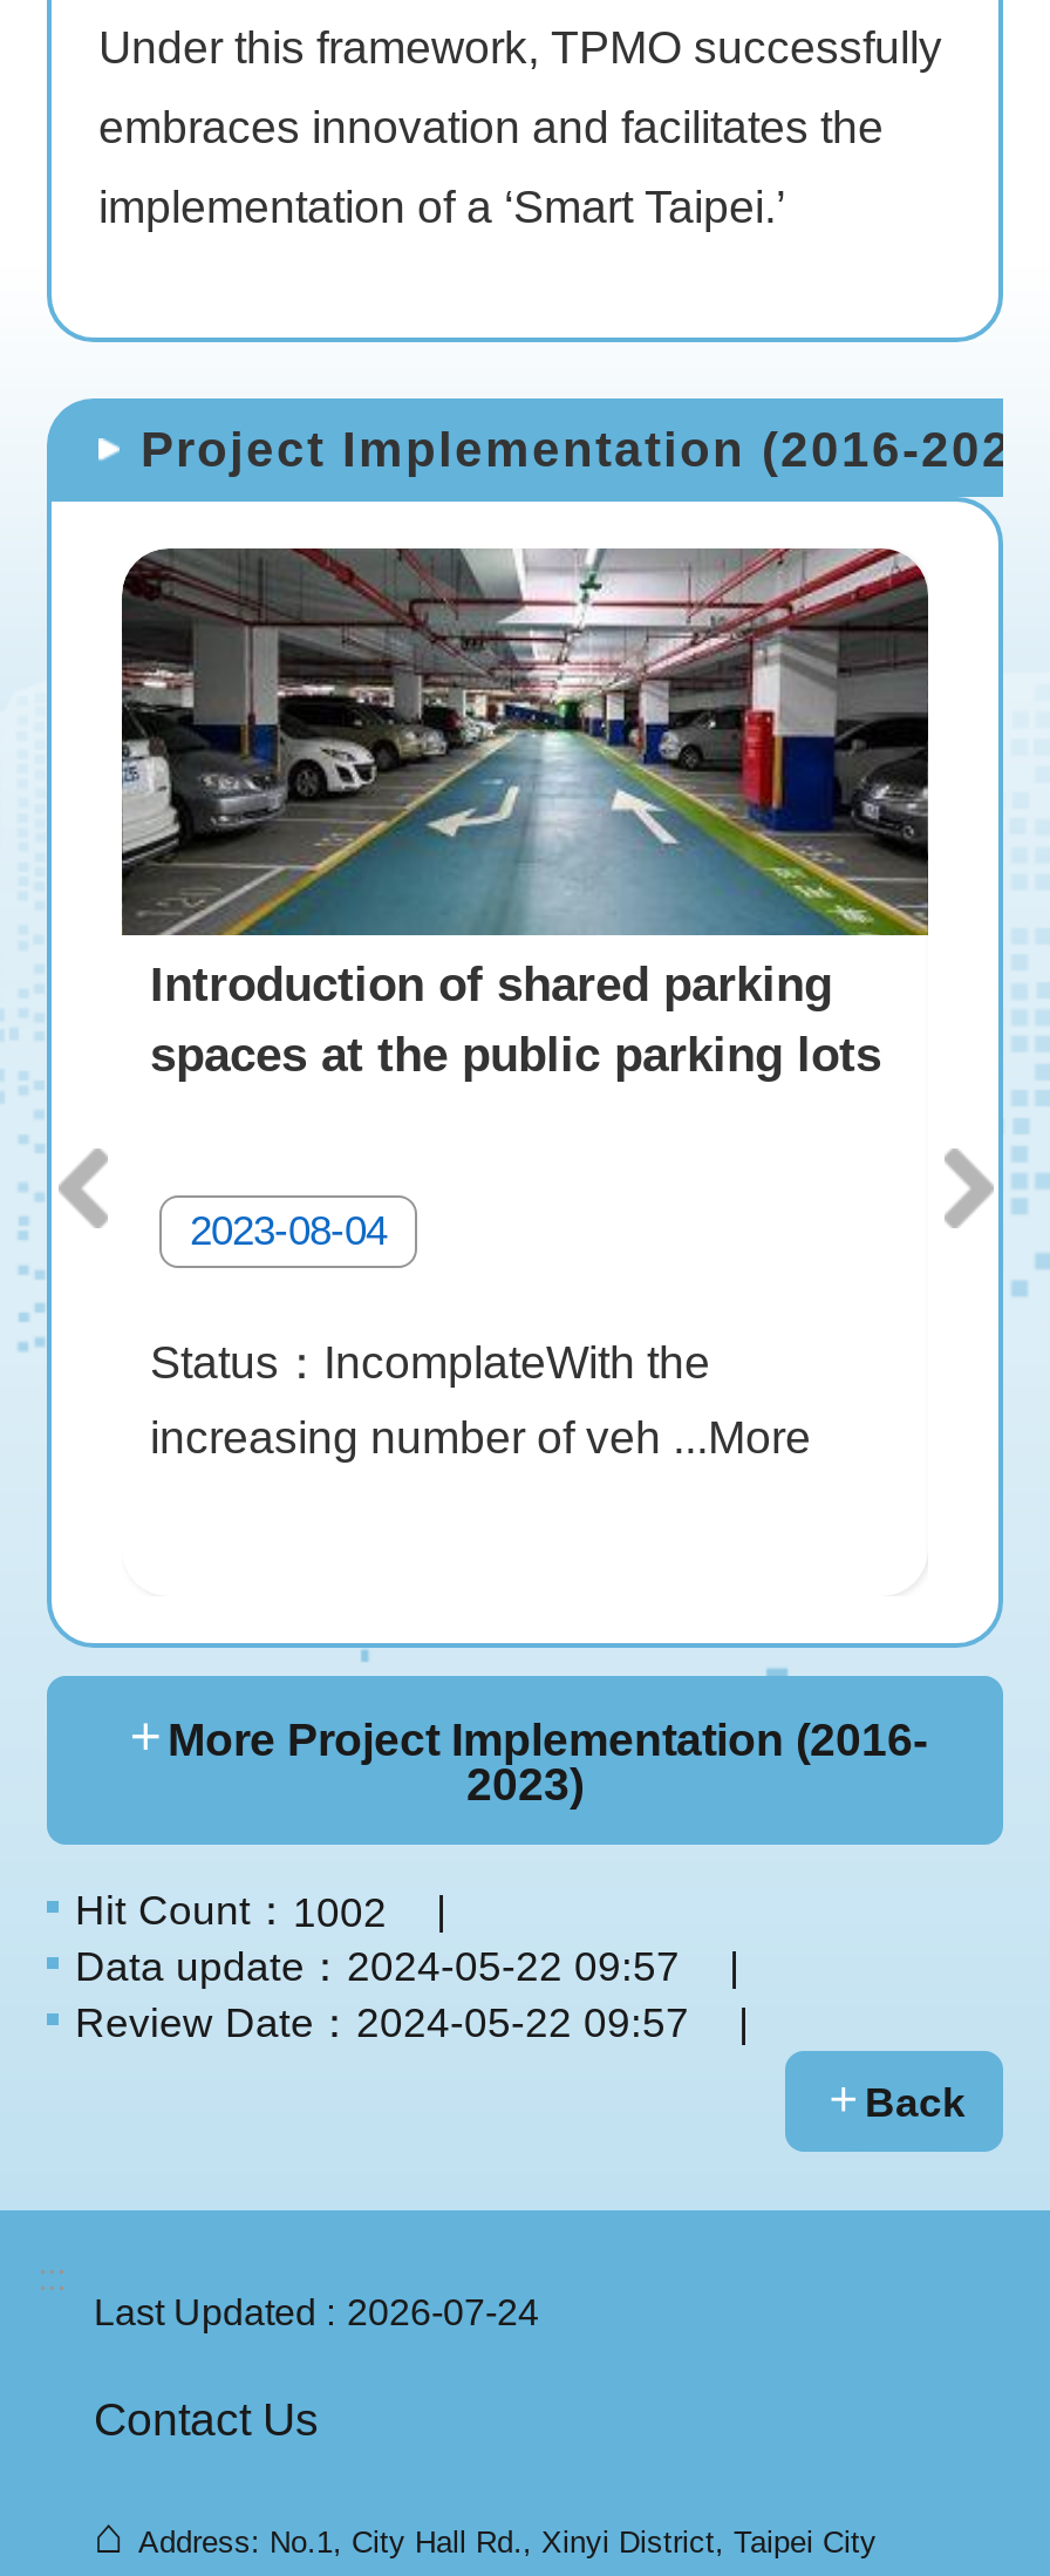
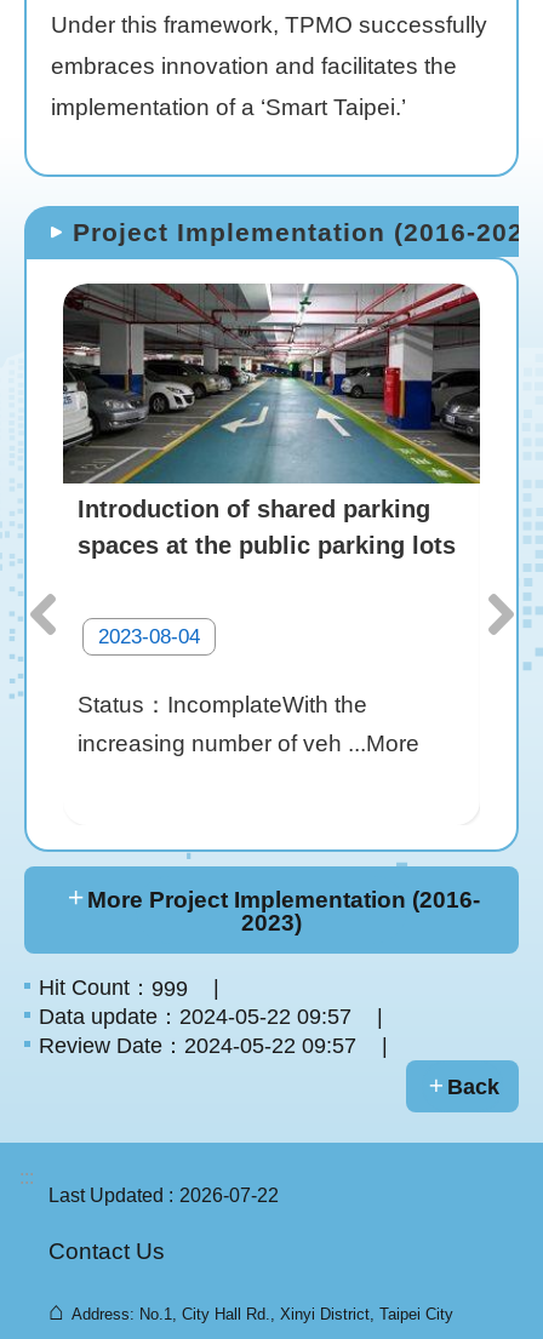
- Hit Count：1002
+ Hit Count：999

- Last Updated 2026-07-24
+ Last Updated 2026-07-22
